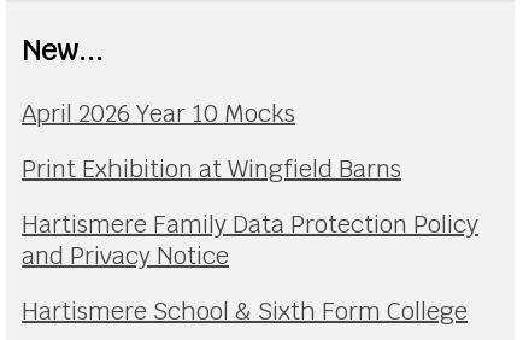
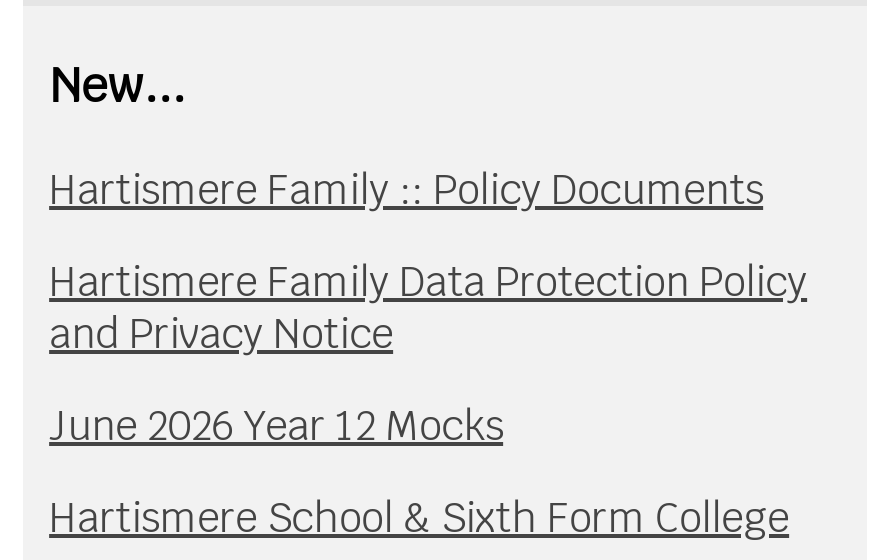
- April 2026 Year 10 Mocks
- Print Exhibition at Wingfield Barns
+ Hartismere Family :: Policy Documents

moved up: Hartismere Family Data Protection Policy | and Privacy Notice

+ June 2026 Year 12 Mocks
